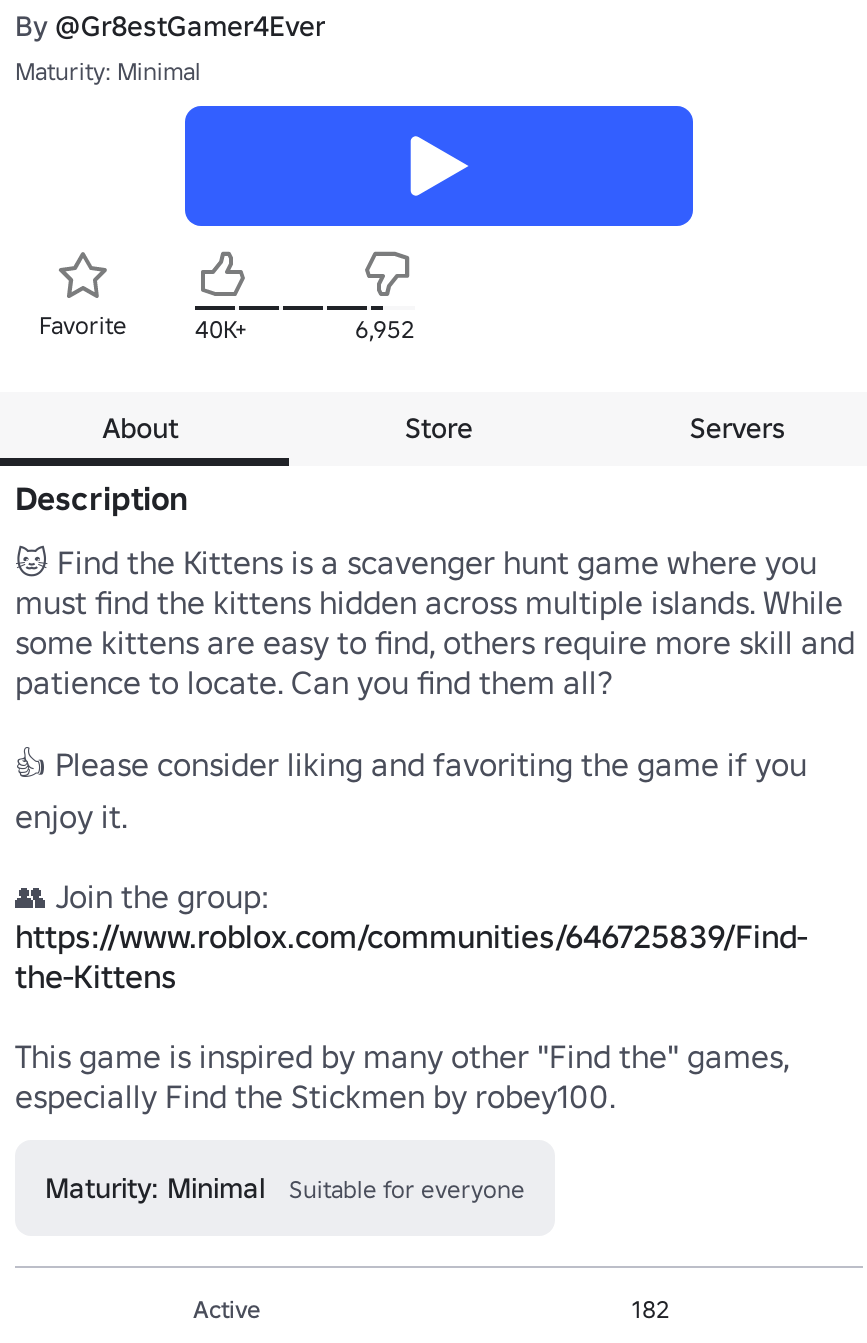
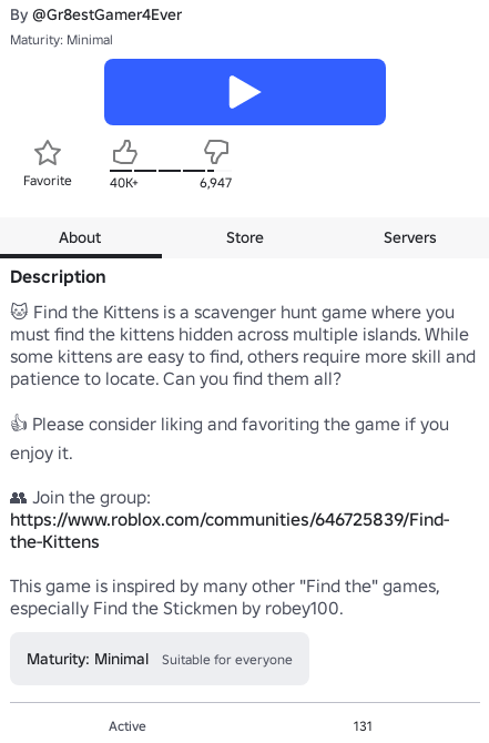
- 6,952
+ 6,947

- 182
+ 131
